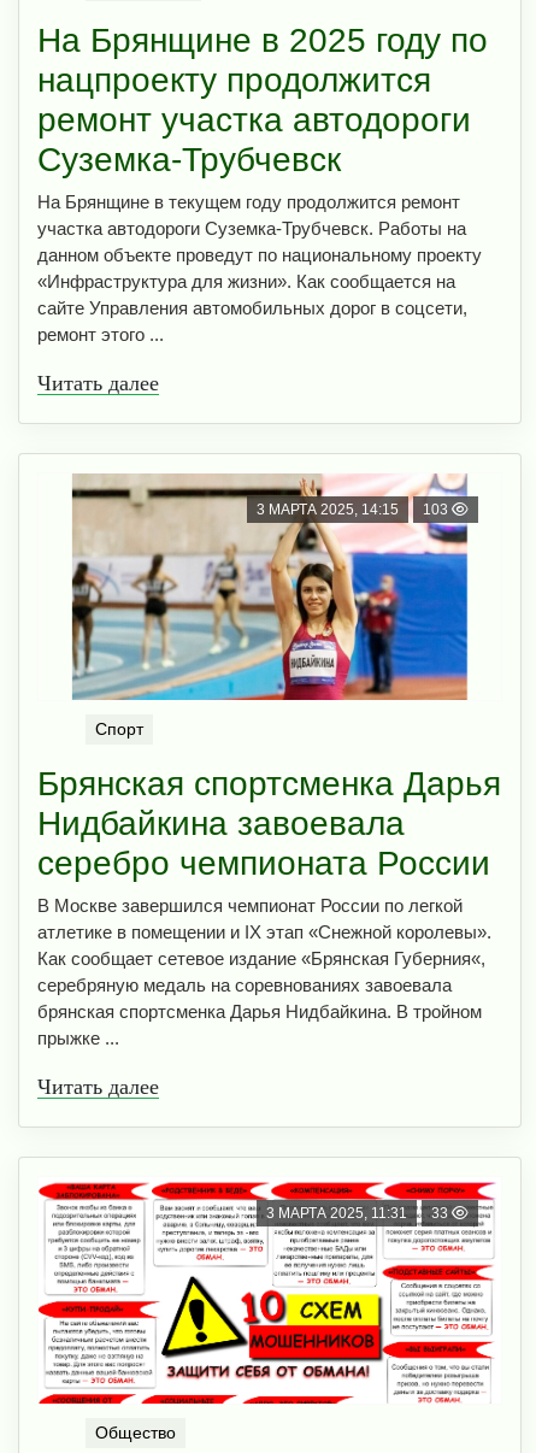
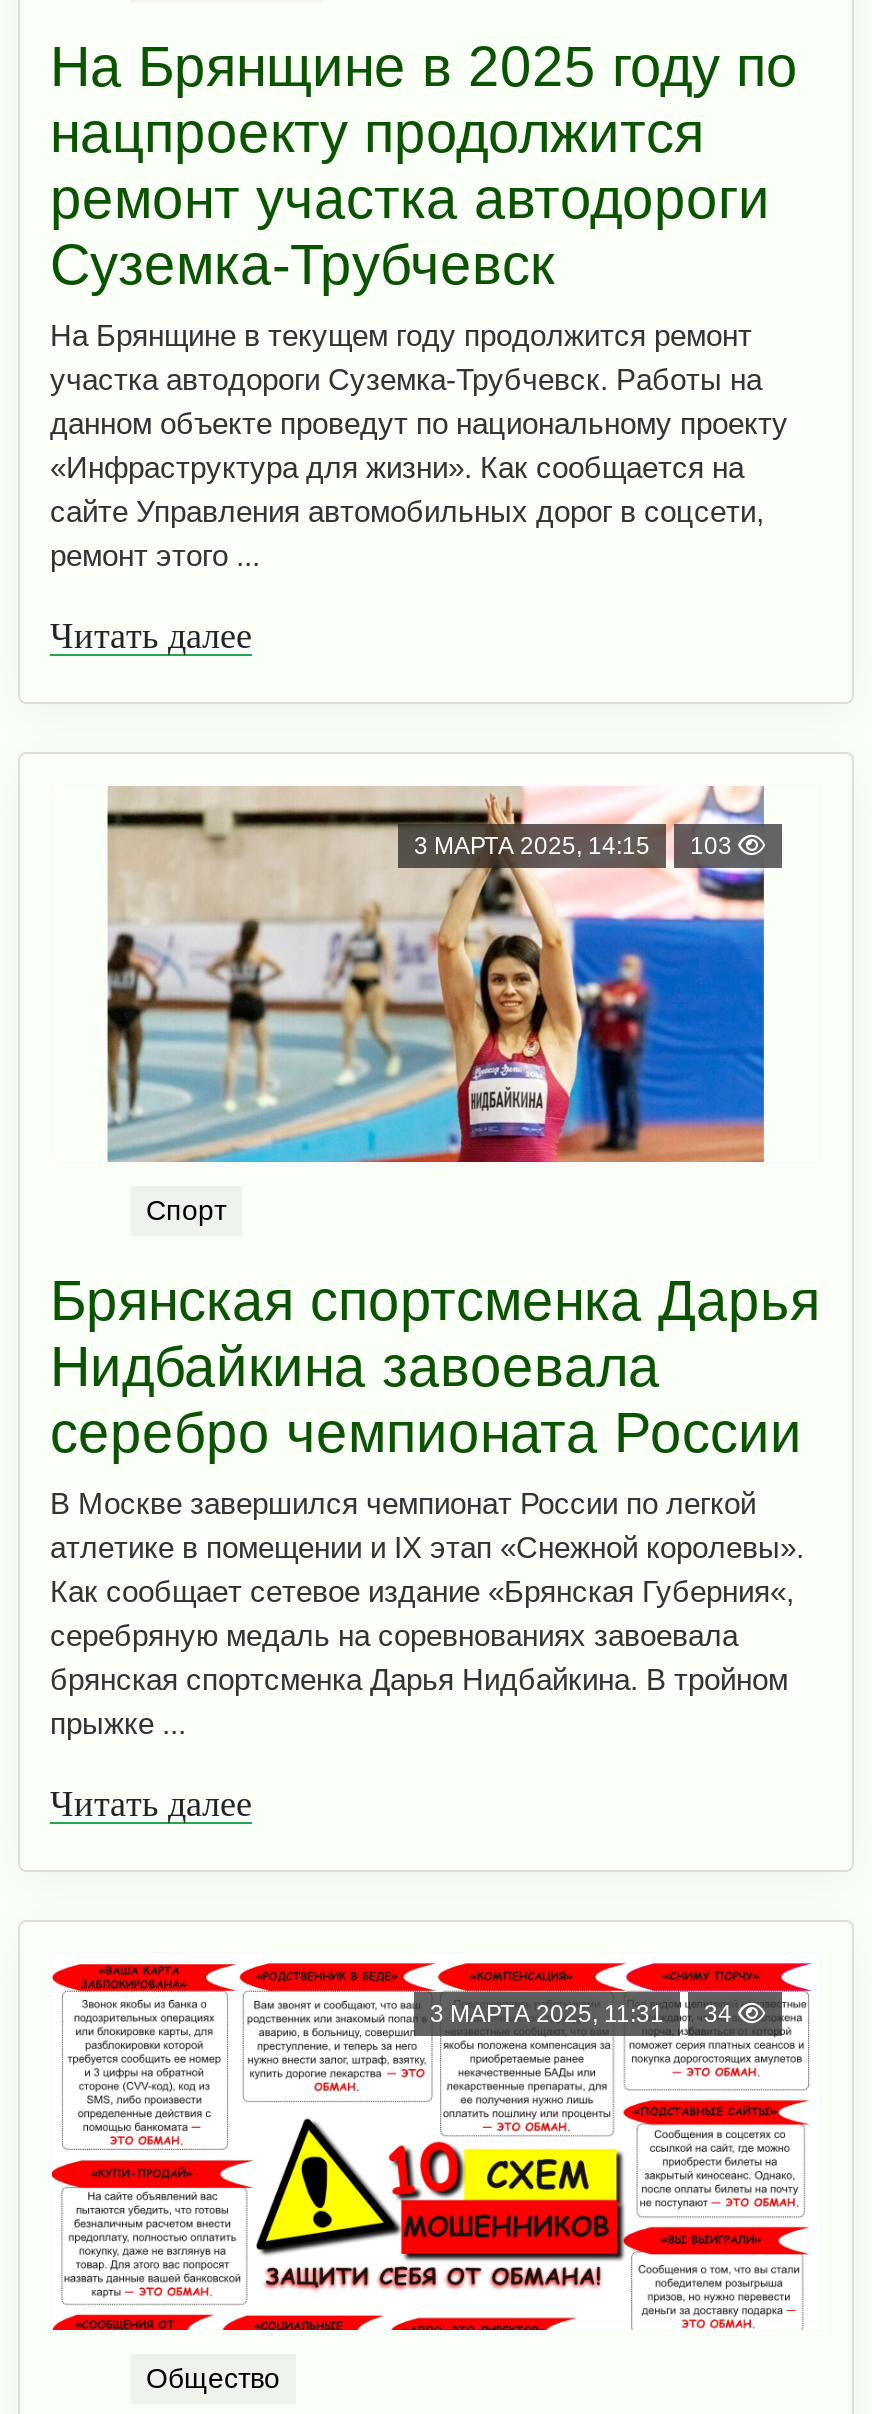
- 33
+ 34
